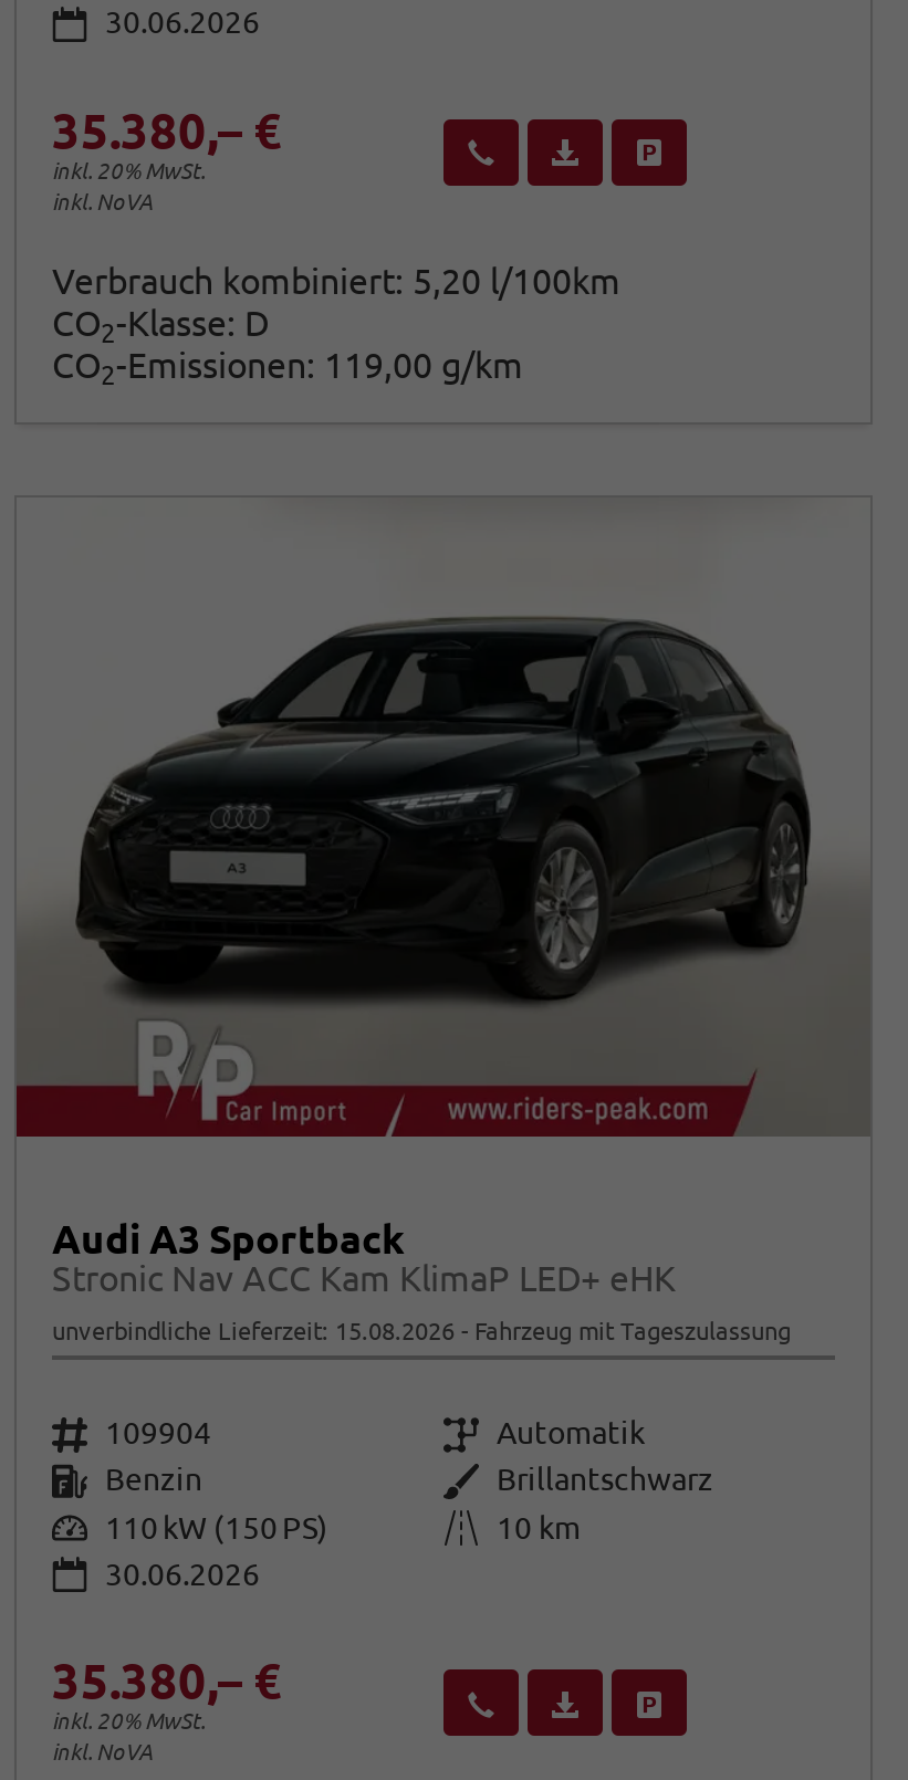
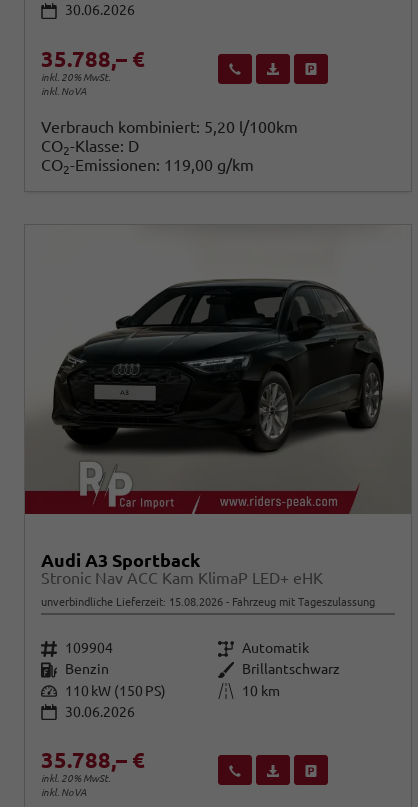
- 35.380,– €
+ 35.788,– €

- 35.380,– €
+ 35.788,– €
